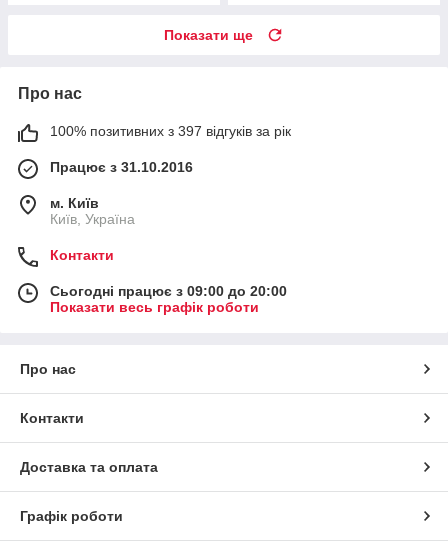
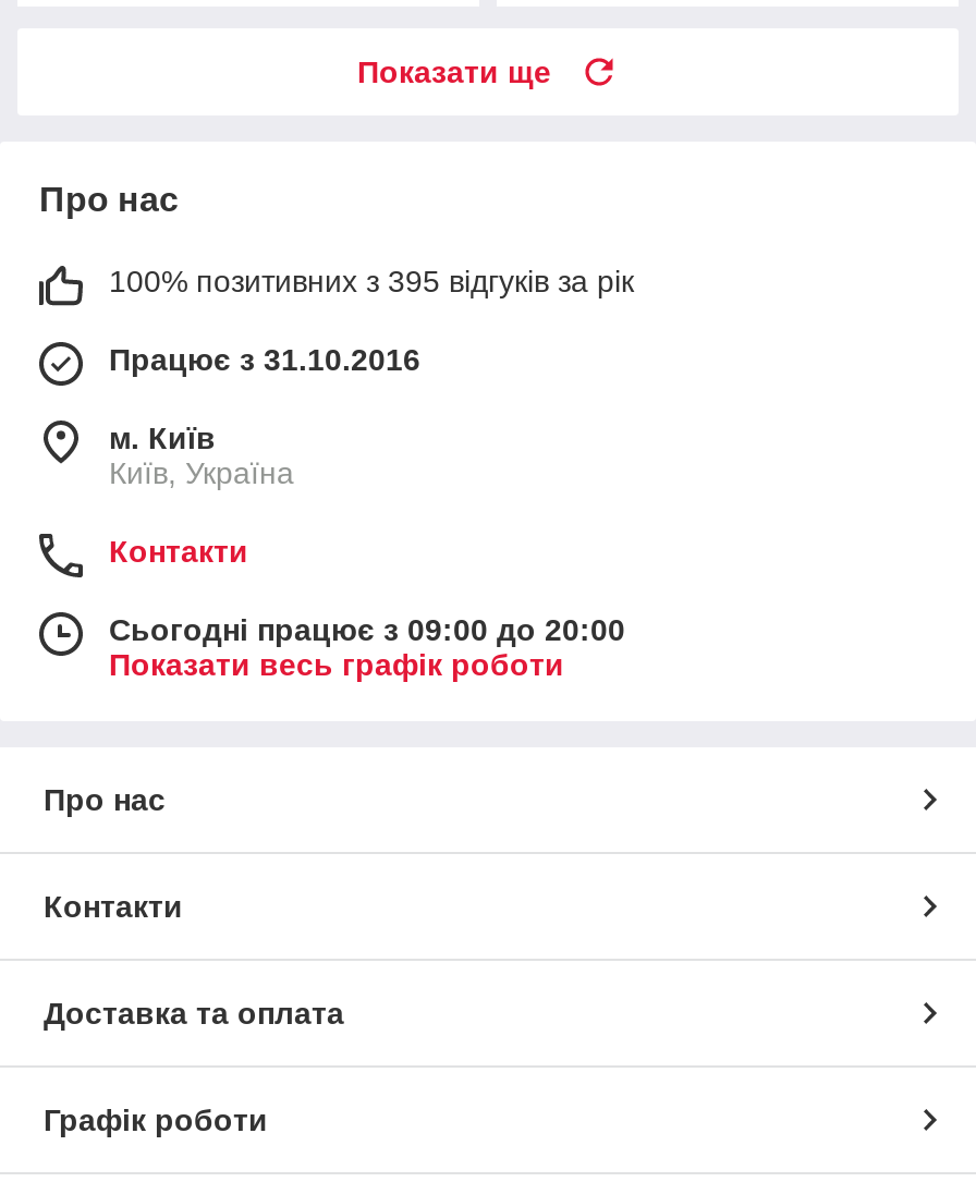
- 100% позитивних з 397 відгуків за рік
+ 100% позитивних з 395 відгуків за рік
